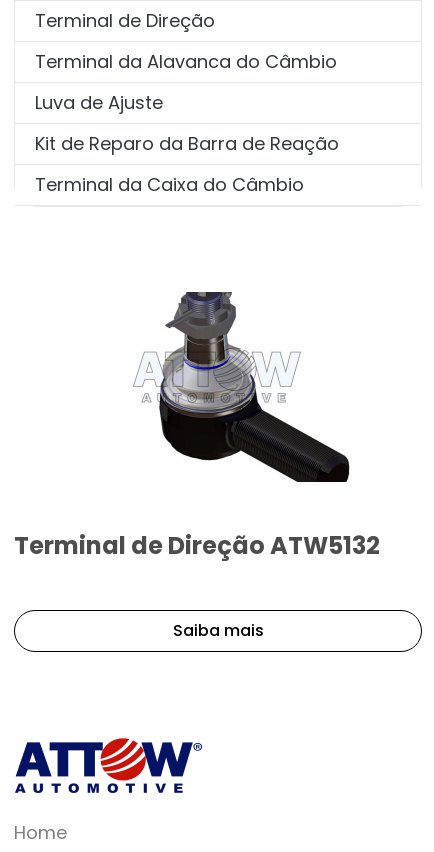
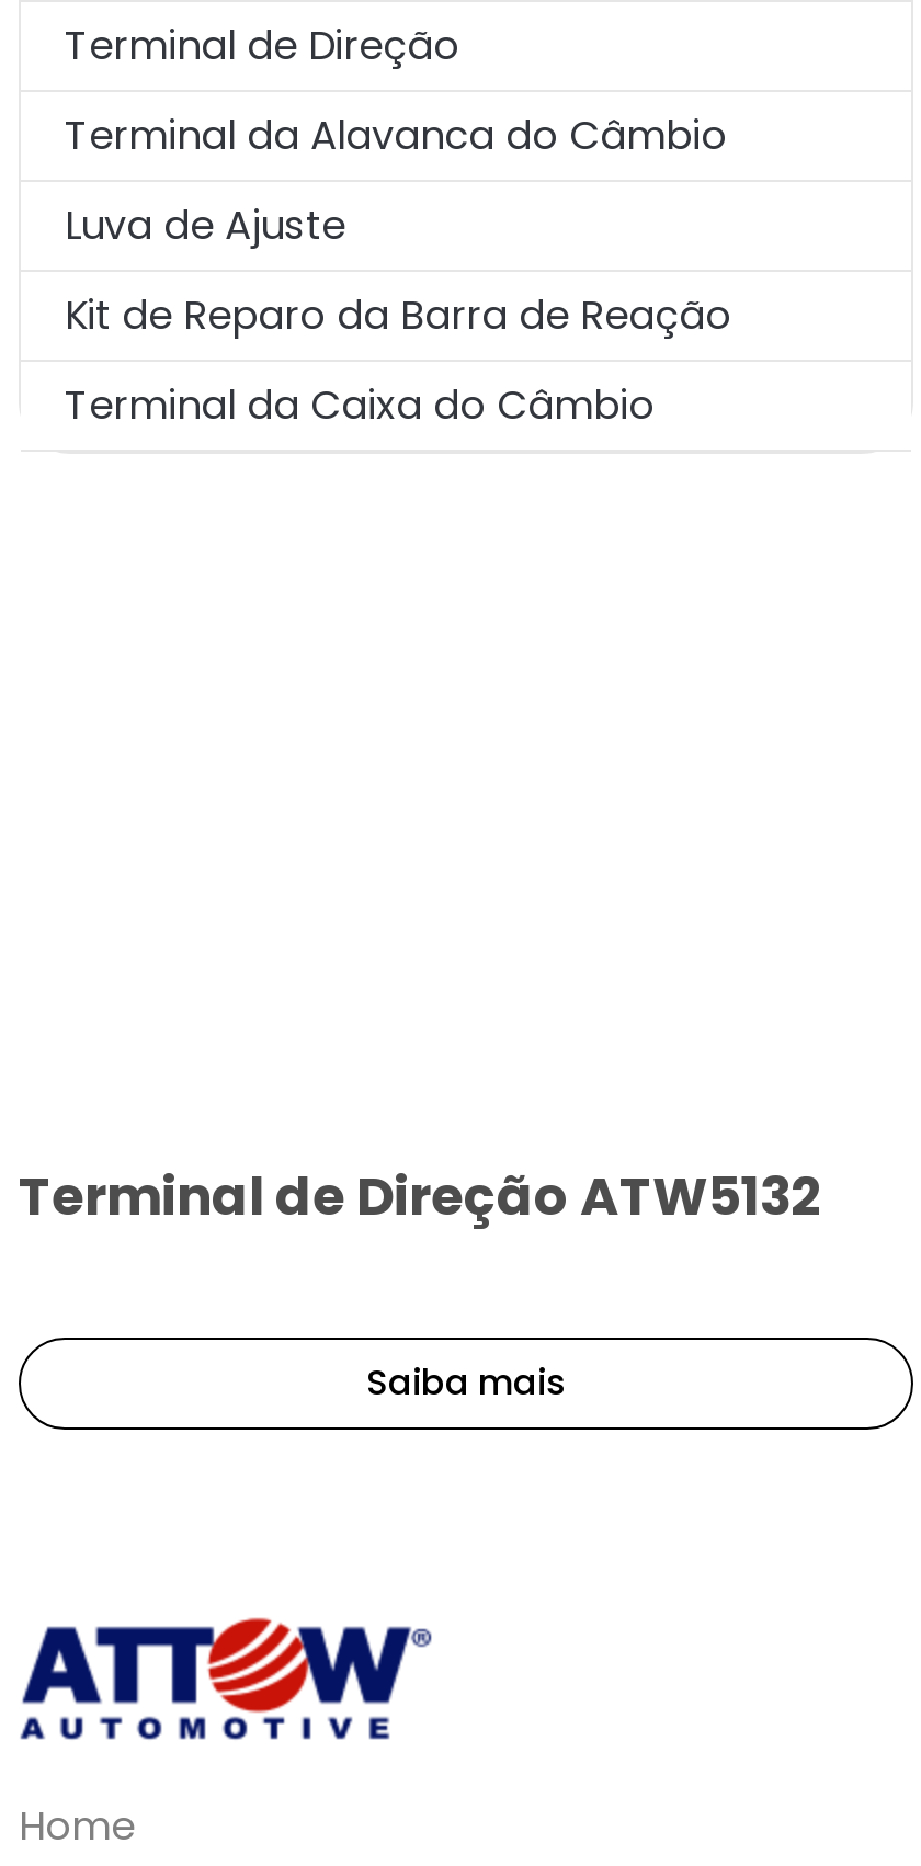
- [image]
